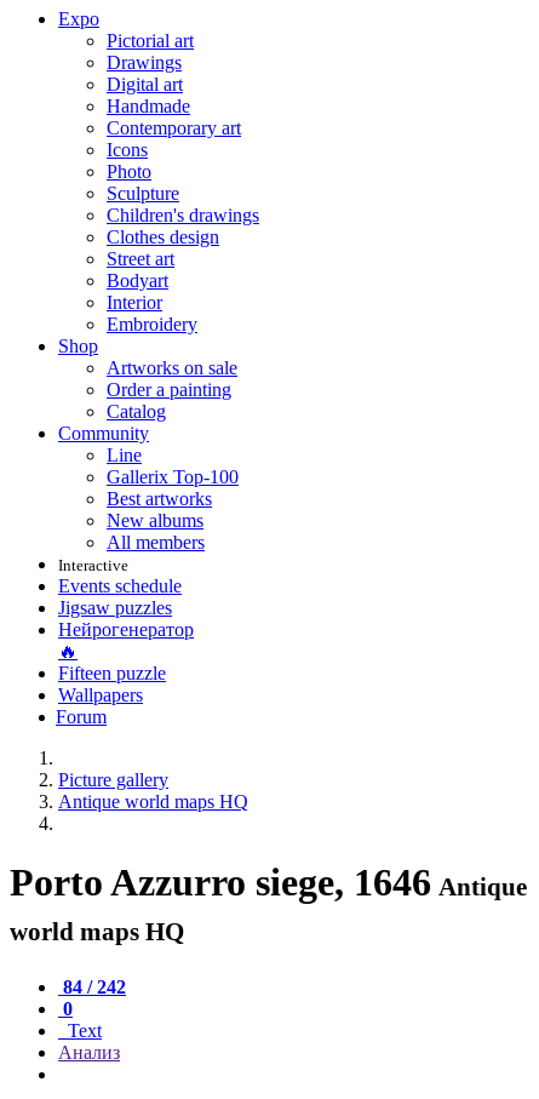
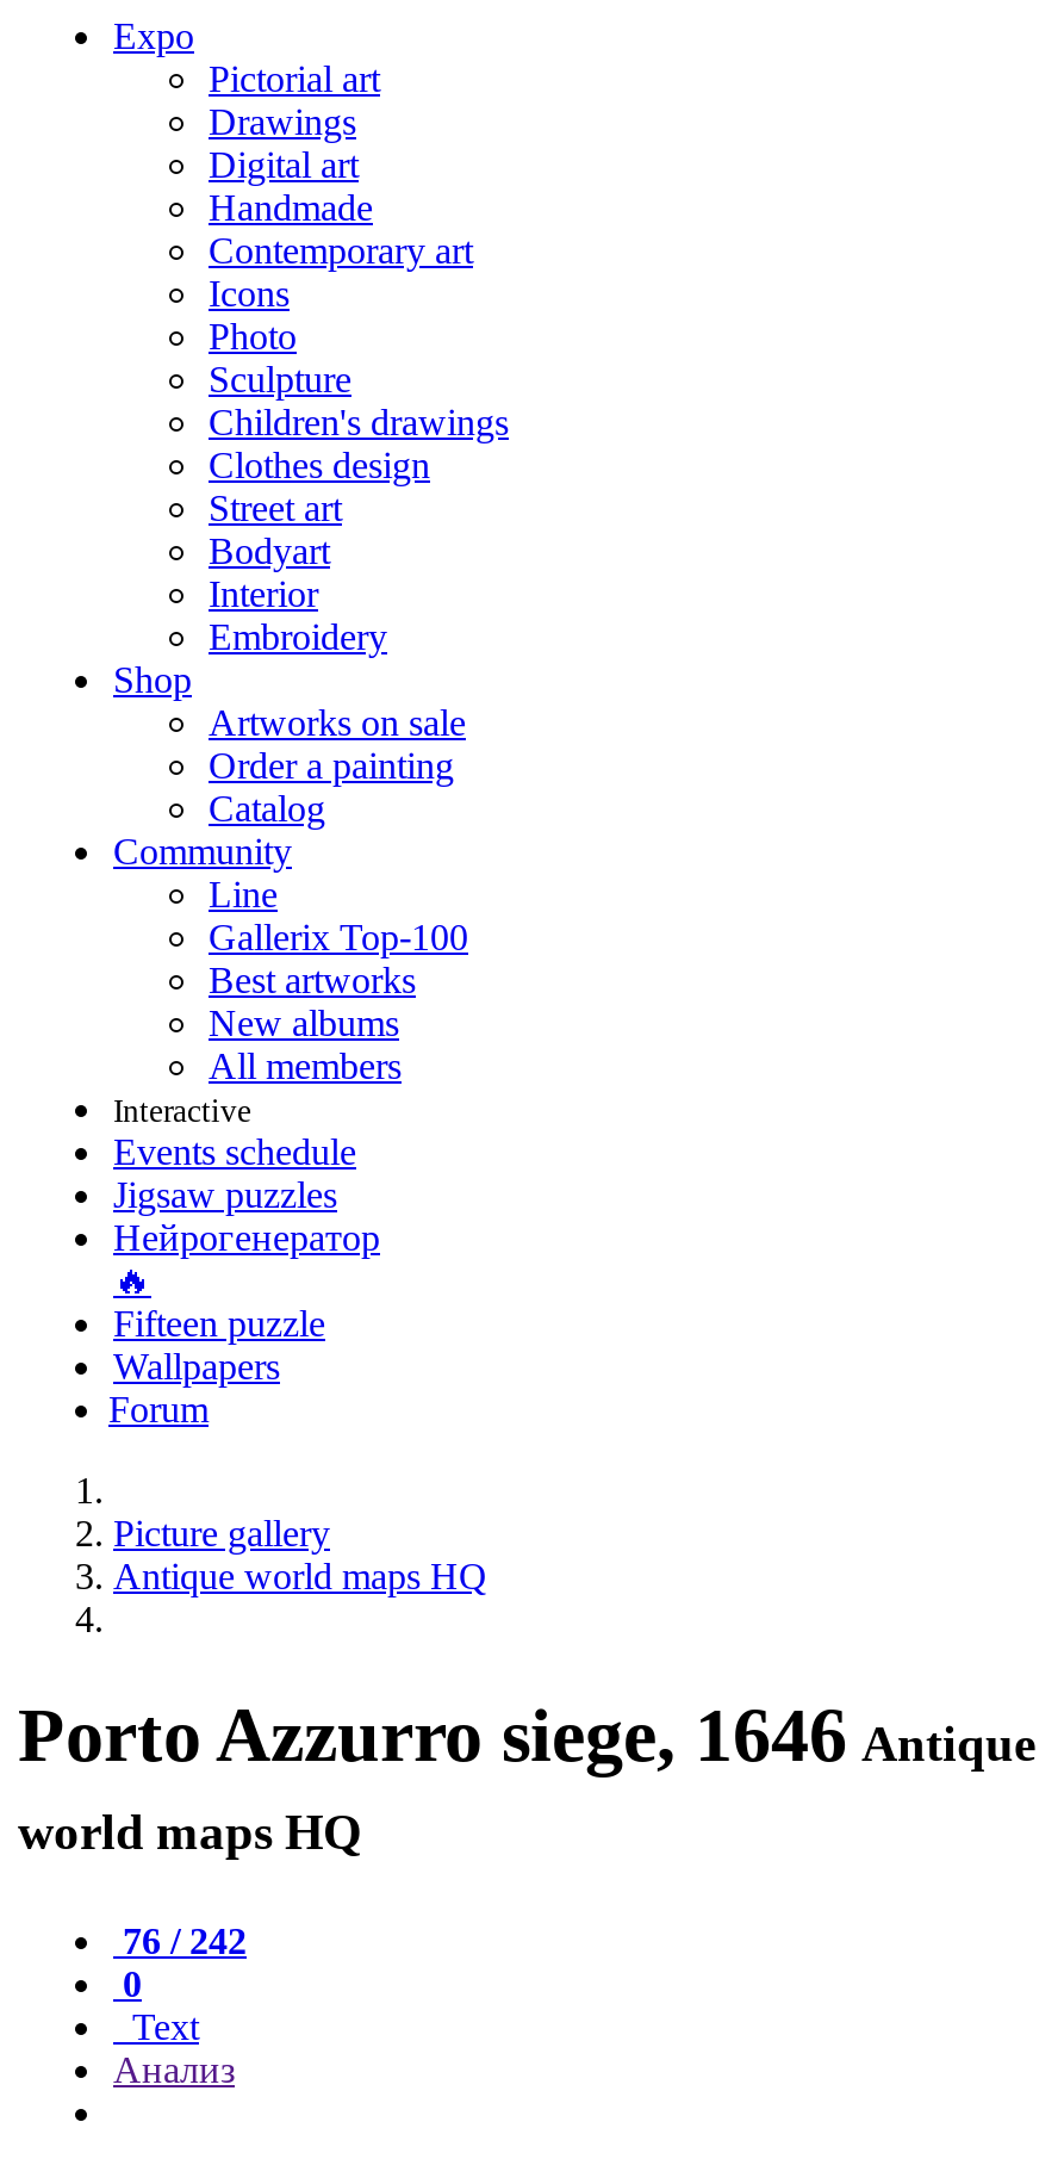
- 84 / 242
+ 76 / 242
